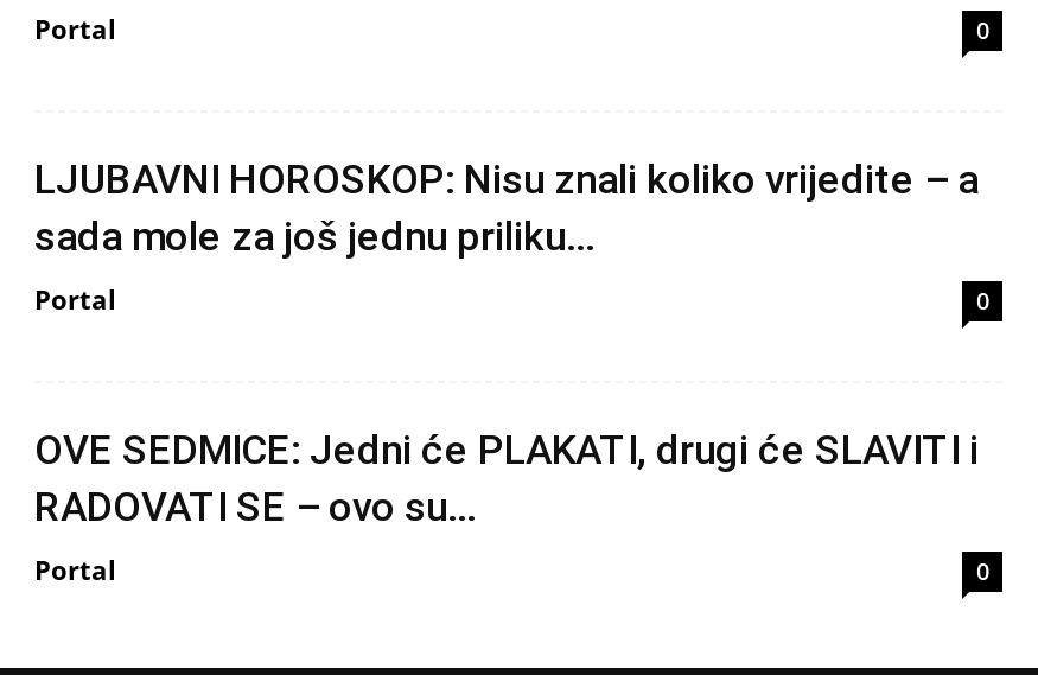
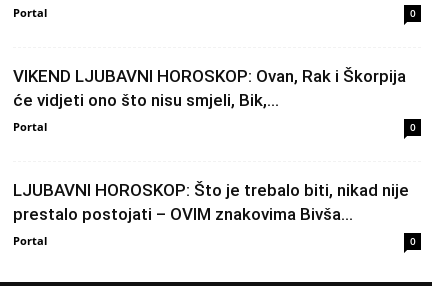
- LJUBAVNI HOROSKOP: Nisu znali koliko vrijedite – a
- sada mole za još jednu priliku...
+ VIKEND LJUBAVNI HOROSKOP: Ovan, Rak i Škorpija
+ će vidjeti ono što nisu smjeli, Bik,...

- OVE SEDMICE: Jedni će PLAKATI, drugi će SLAVITI i
- RADOVATI SE – ovo su...
+ LJUBAVNI HOROSKOP: Što je trebalo biti, nikad nije
+ prestalo postojati – OVIM znakovima Bivša...
